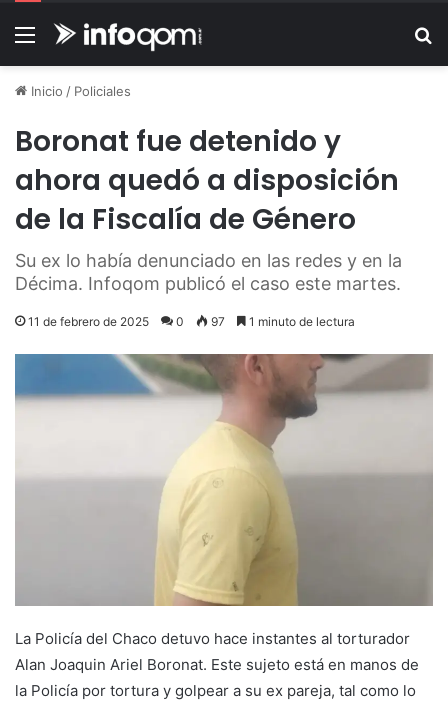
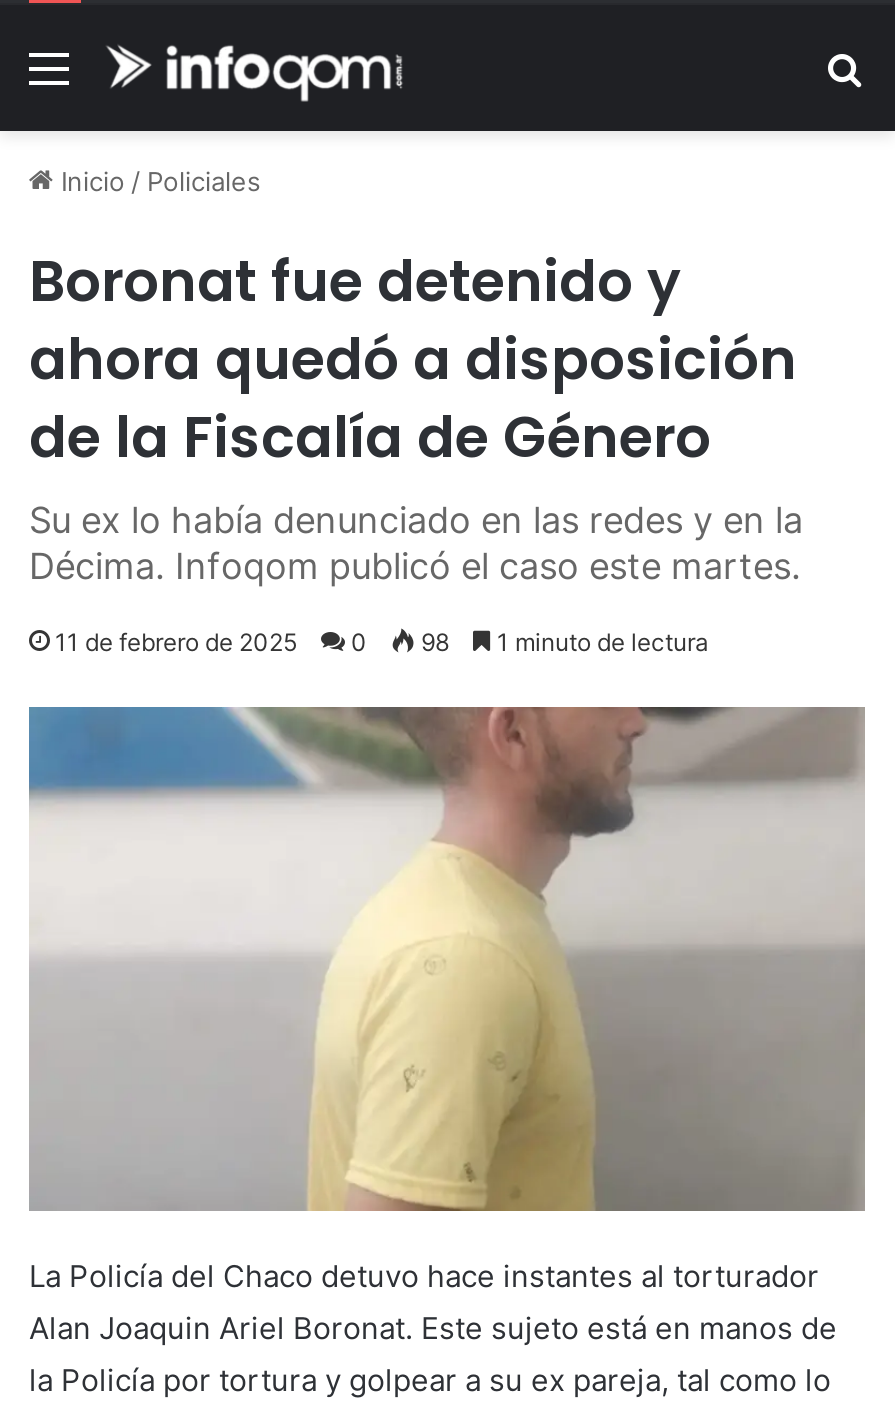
- 11 de febrero de 2025 0 97 1 minuto de lectura
+ 11 de febrero de 2025 0 98 1 minuto de lectura
